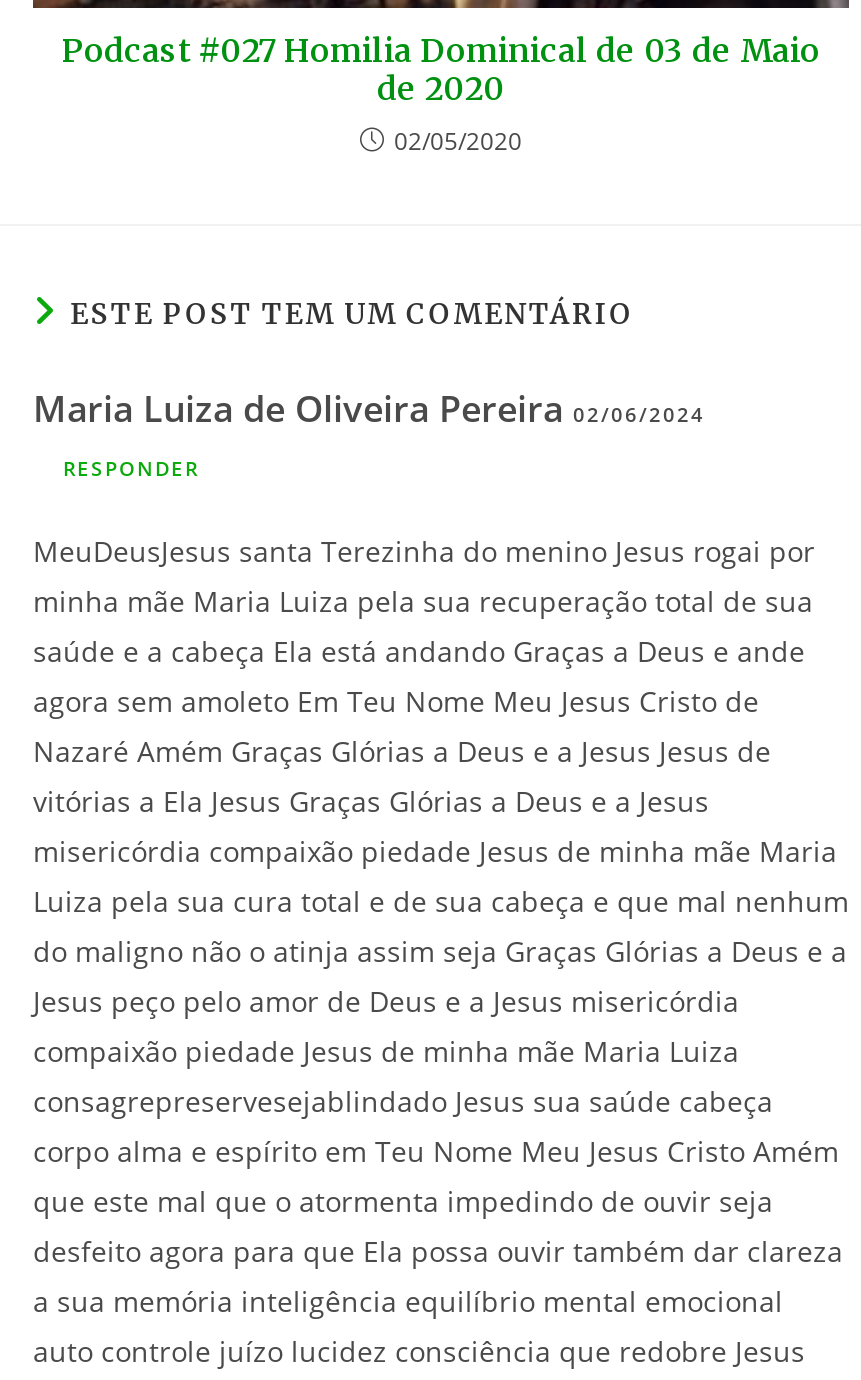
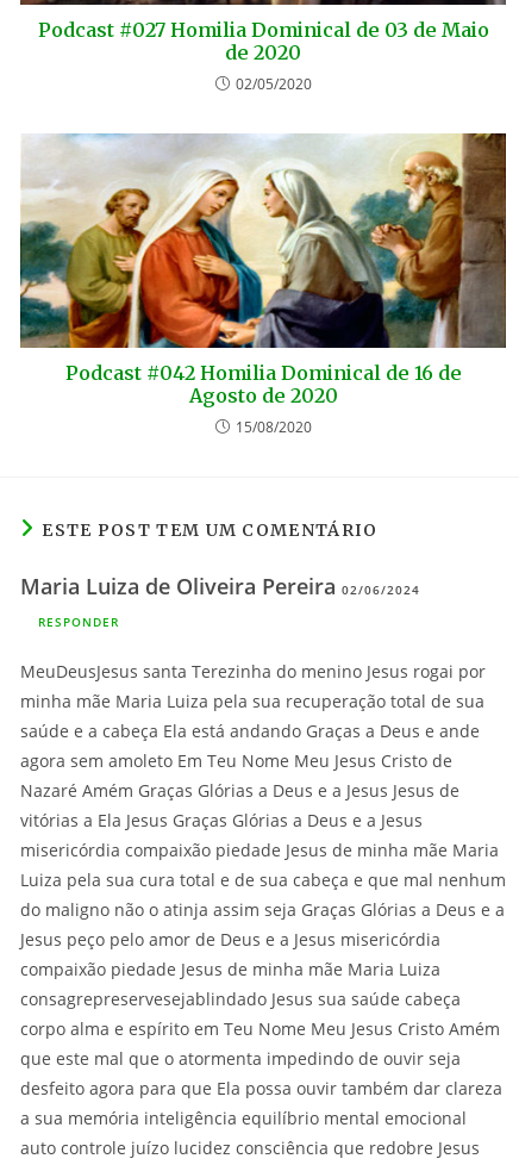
+ [image]
+ Podcast #042 Homilia Dominical de 16 de
+ Agosto de 2020
+ 15/08/2020
